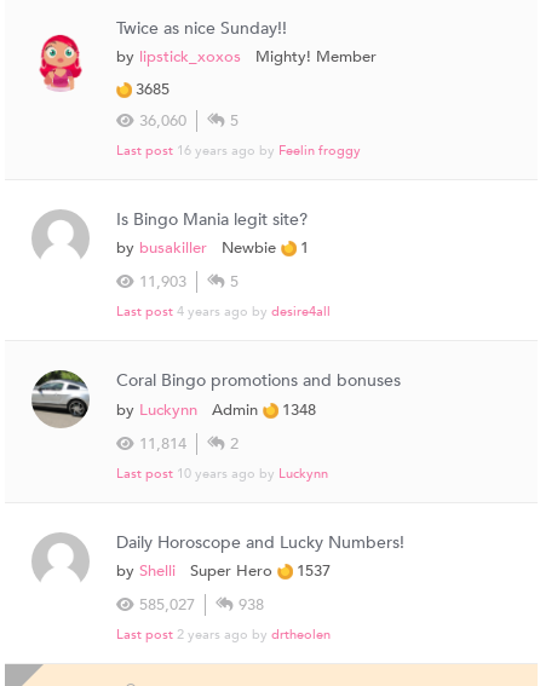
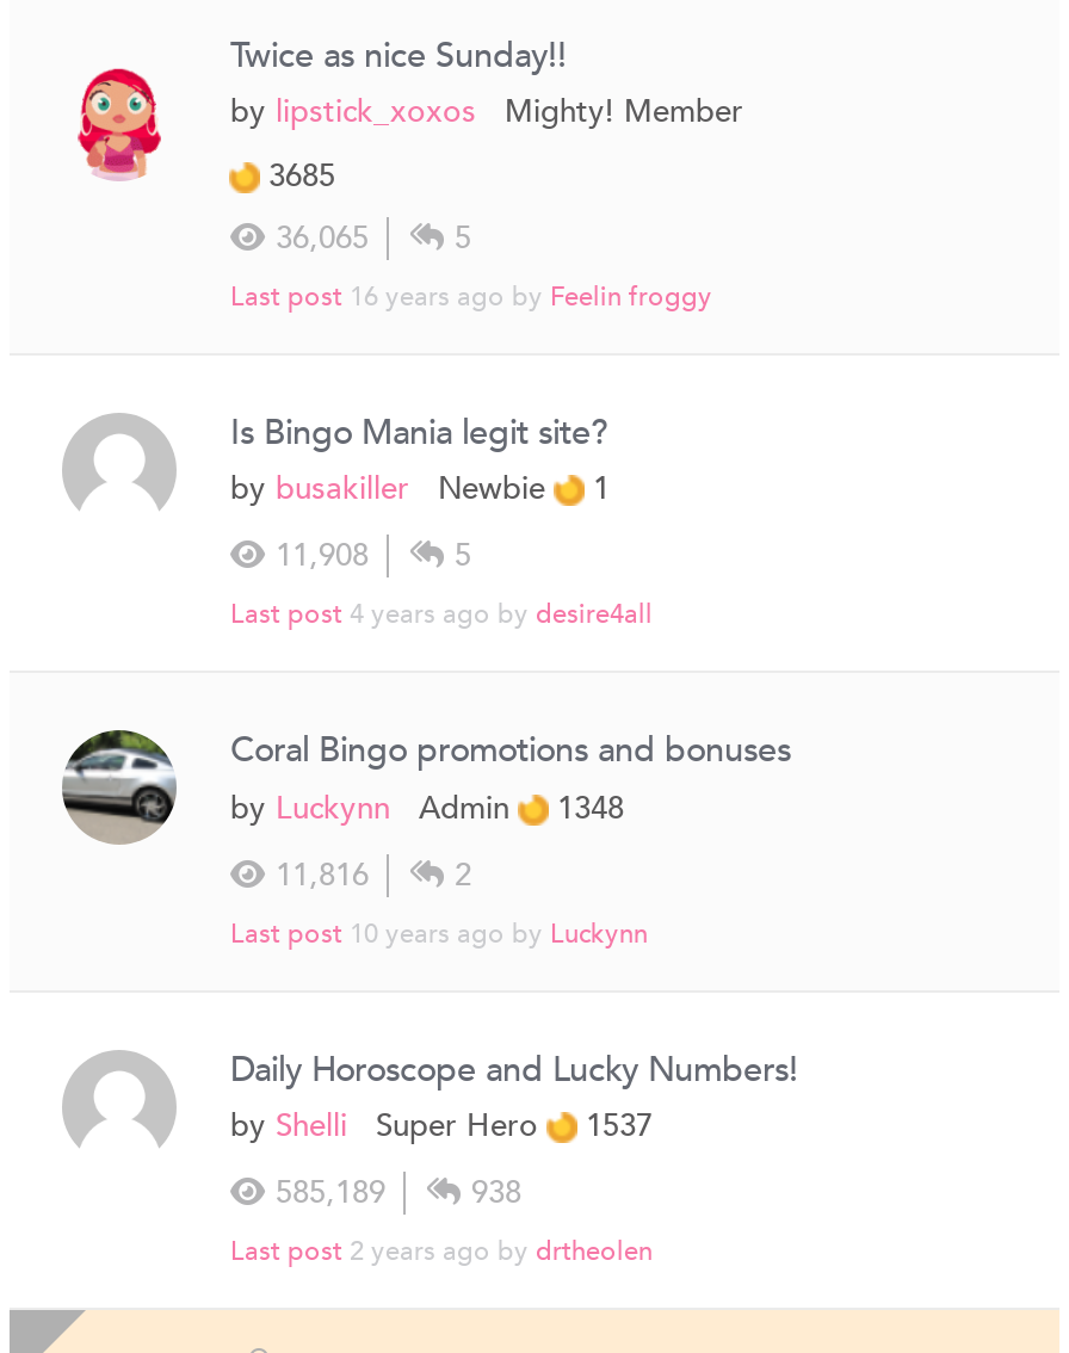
- 36,060 5
+ 36,065 5

- 11,903 5
+ 11,908 5

- 11,814 2
+ 11,816 2

- 585,027 938
+ 585,189 938
